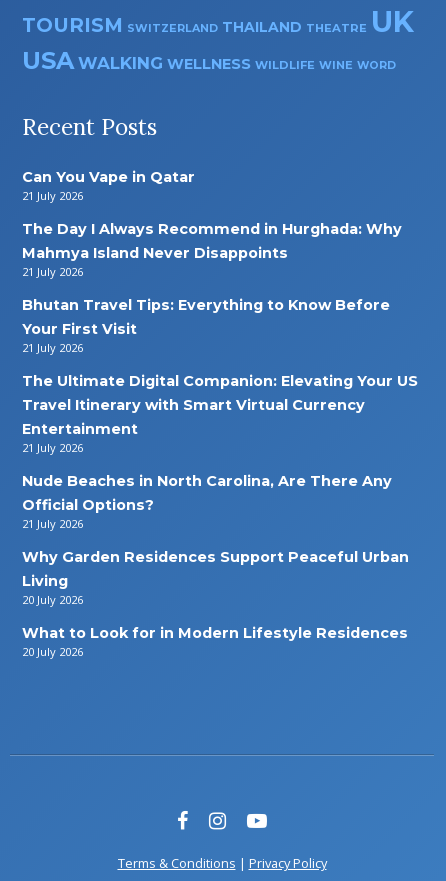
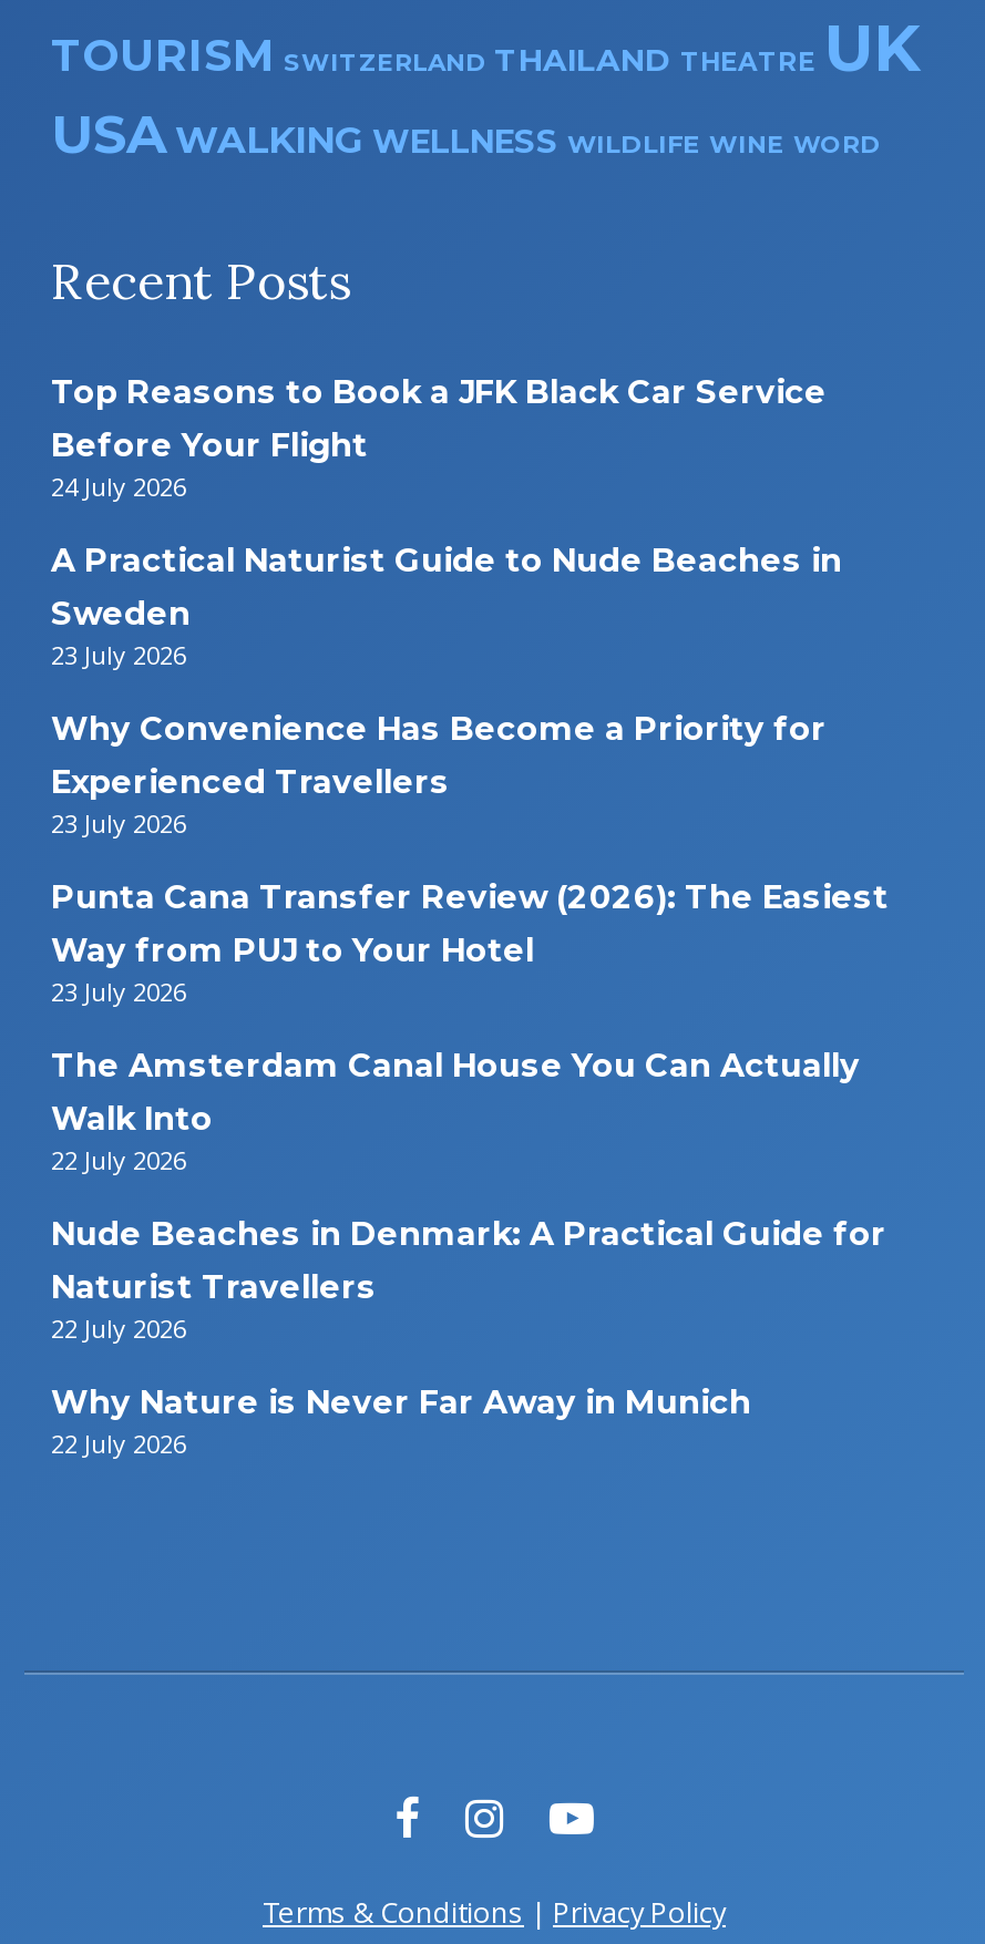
- Can You Vape in Qatar
- 21 July 2026
+ Top Reasons to Book a JFK Black Car Service
+ Before Your Flight
+ 24 July 2026

- The Day I Always Recommend in Hurghada: Why
- Mahmya Island Never Disappoints
- 21 July 2026
+ A Practical Naturist Guide to Nude Beaches in
+ Sweden
+ 23 July 2026

- Bhutan Travel Tips: Everything to Know Before
- Your First Visit
- 21 July 2026
+ Why Convenience Has Become a Priority for
+ Experienced Travellers
+ 23 July 2026

- The Ultimate Digital Companion: Elevating Your US
- Travel Itinerary with Smart Virtual Currency
- Entertainment
- 21 July 2026
+ Punta Cana Transfer Review (2026): The Easiest
+ Way from PUJ to Your Hotel
+ 23 July 2026

- Nude Beaches in North Carolina, Are There Any
- Official Options?
- 21 July 2026
+ The Amsterdam Canal House You Can Actually
+ Walk Into
+ 22 July 2026

- Why Garden Residences Support Peaceful Urban
- Living
- 20 July 2026
+ Nude Beaches in Denmark: A Practical Guide for
+ Naturist Travellers
+ 22 July 2026

- What to Look for in Modern Lifestyle Residences
- 20 July 2026
+ Why Nature is Never Far Away in Munich
+ 22 July 2026
